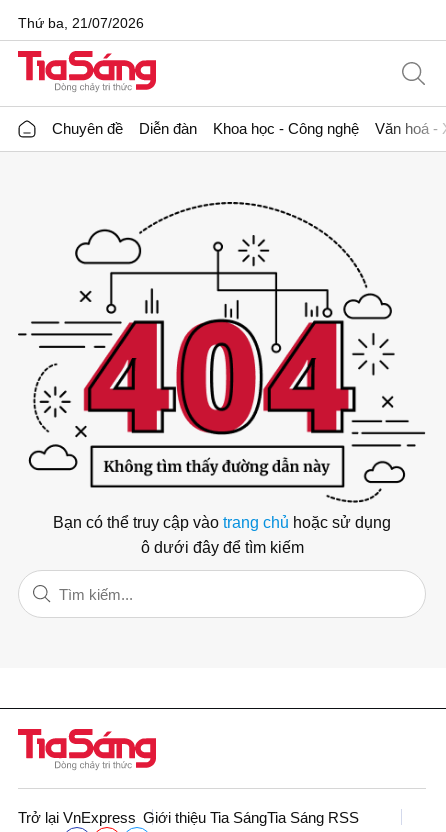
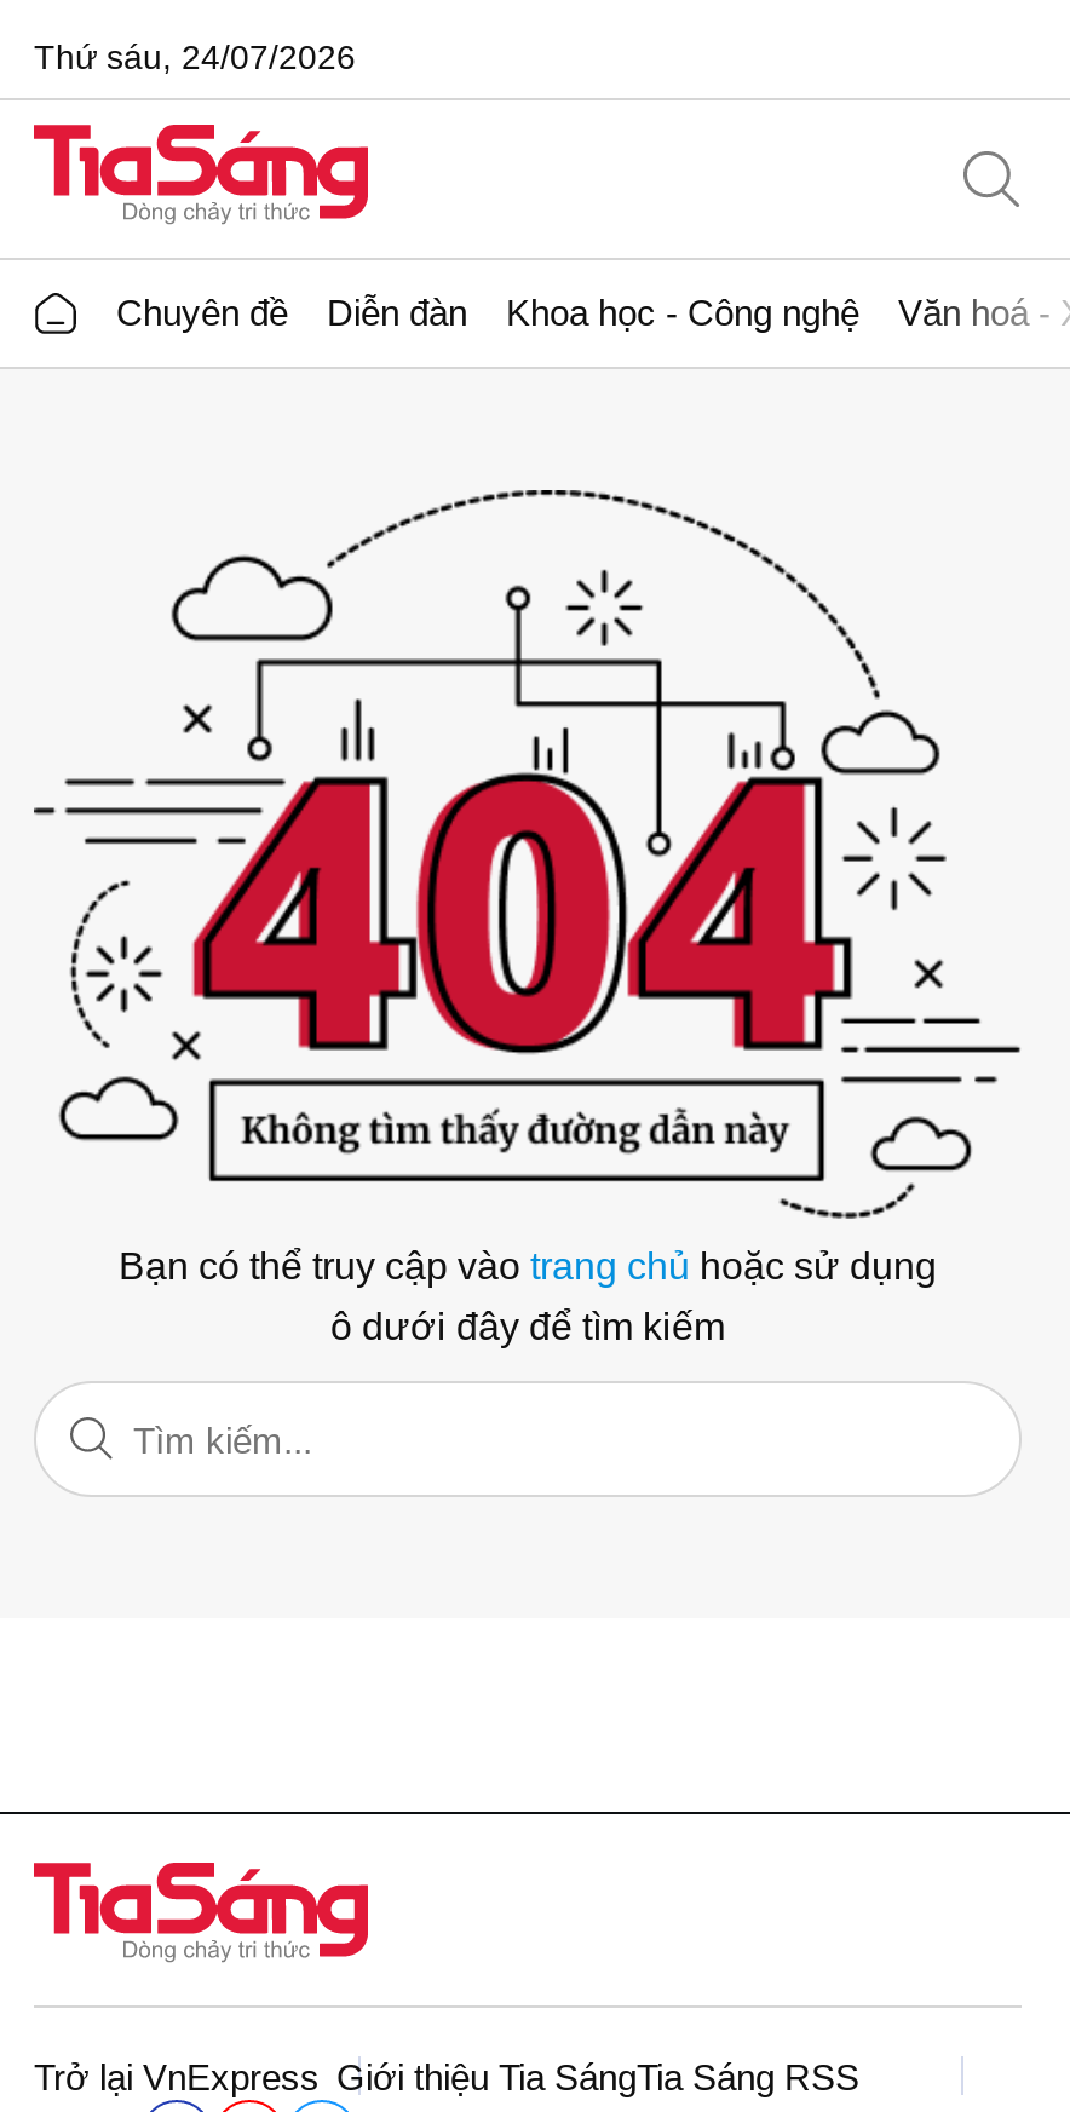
- Thứ ba, 21/07/2026
+ Thứ sáu, 24/07/2026
